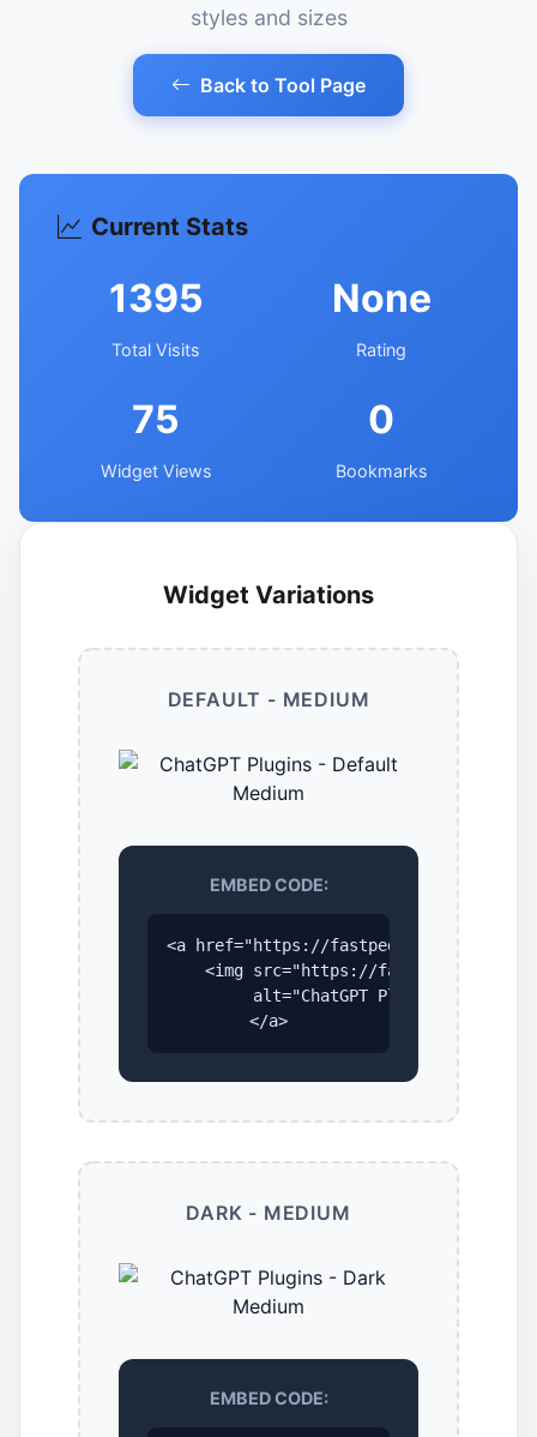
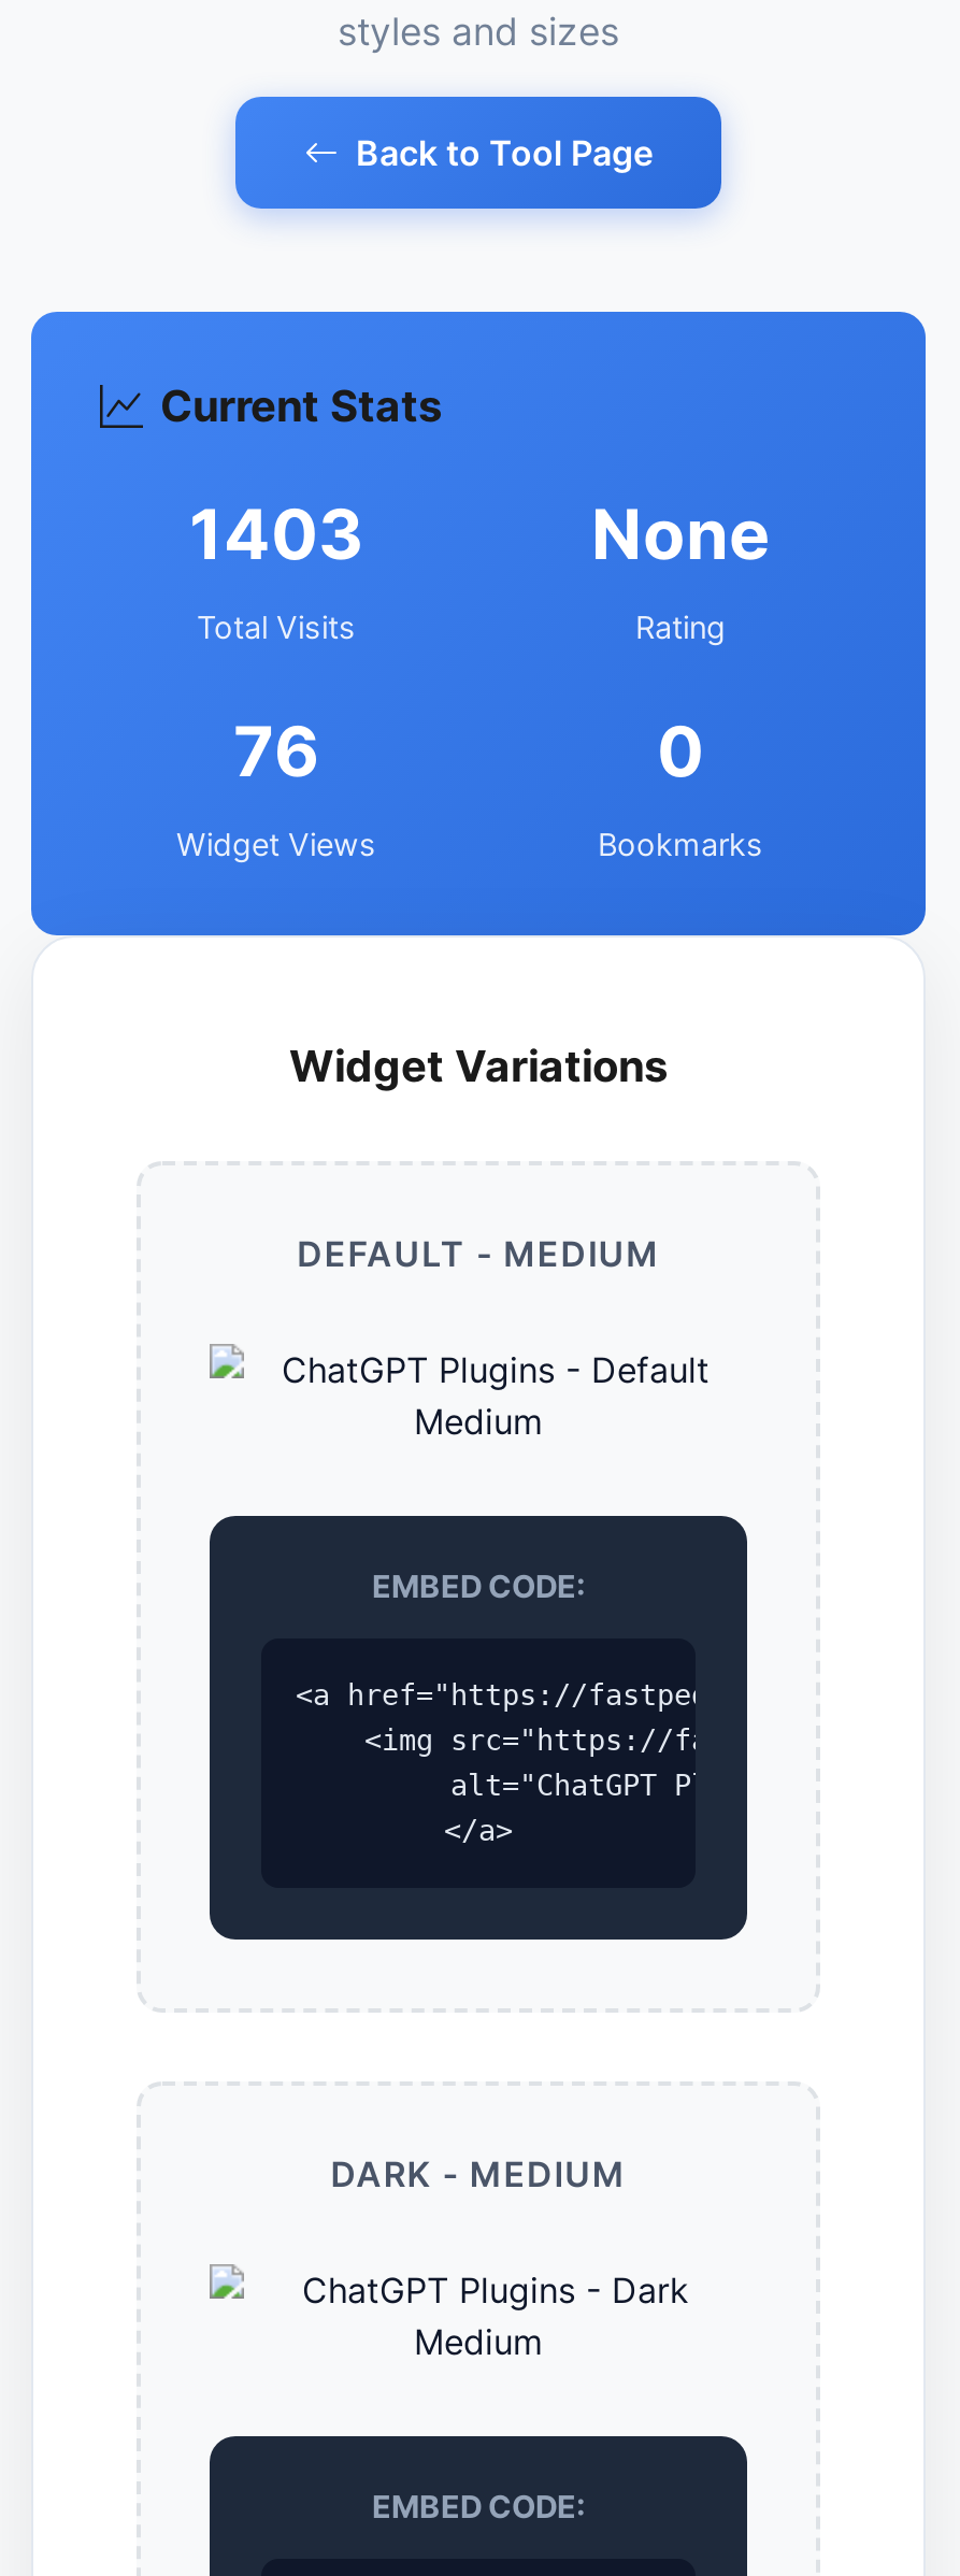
- 1395
+ 1403

- 75
+ 76
